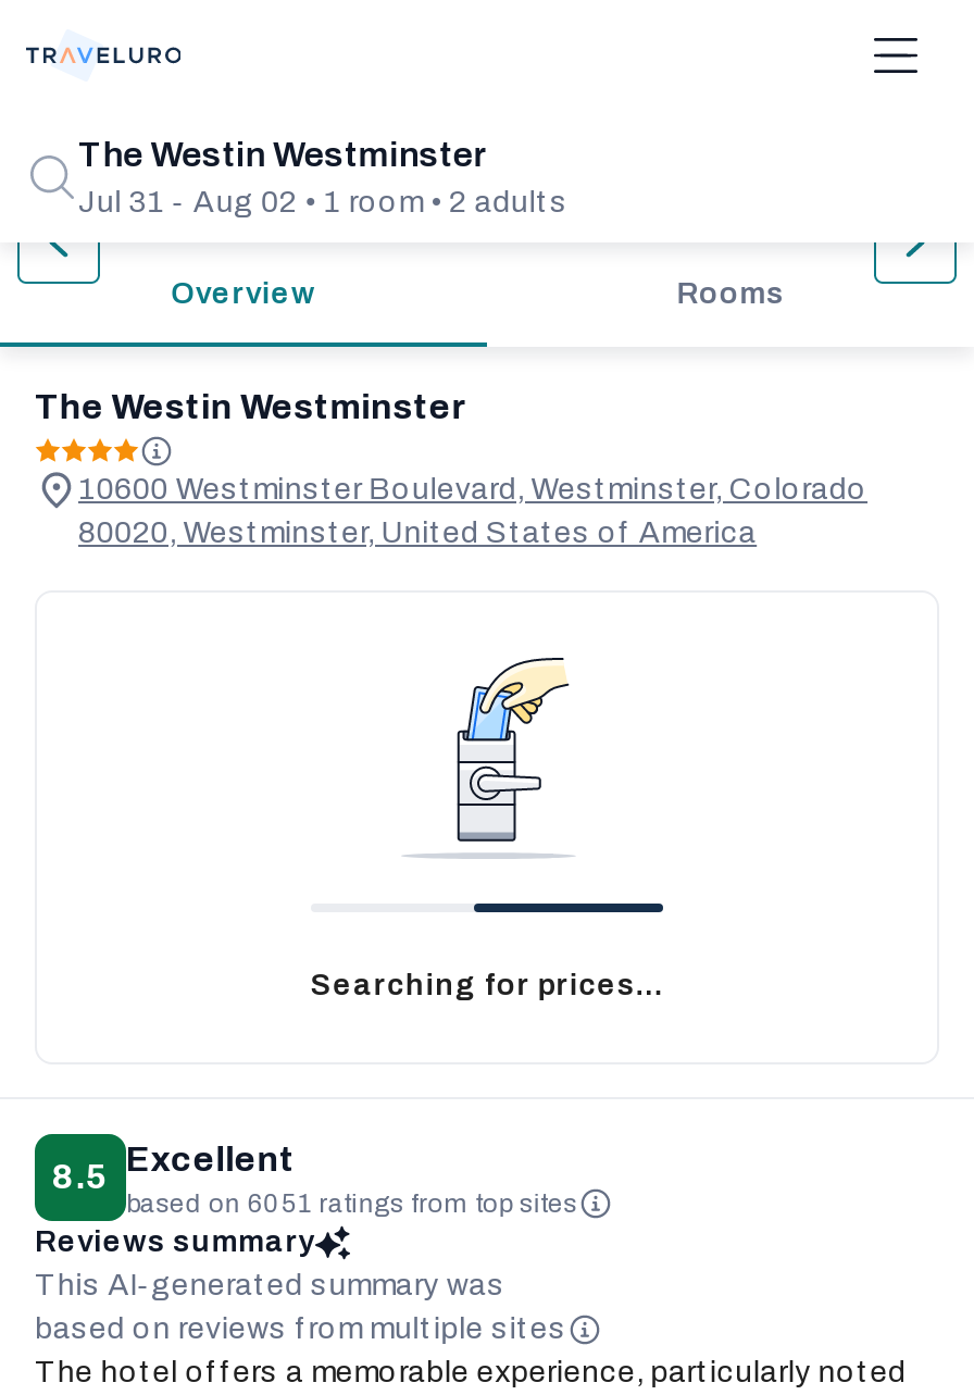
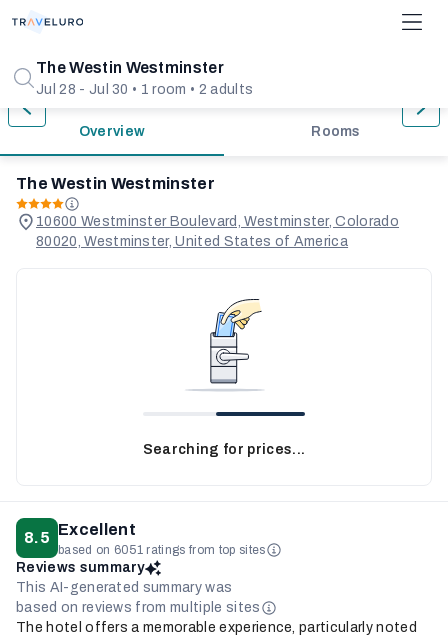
- Jul 31 - Aug 02 • 1 room • 2 adults
+ Jul 28 - Jul 30 • 1 room • 2 adults
